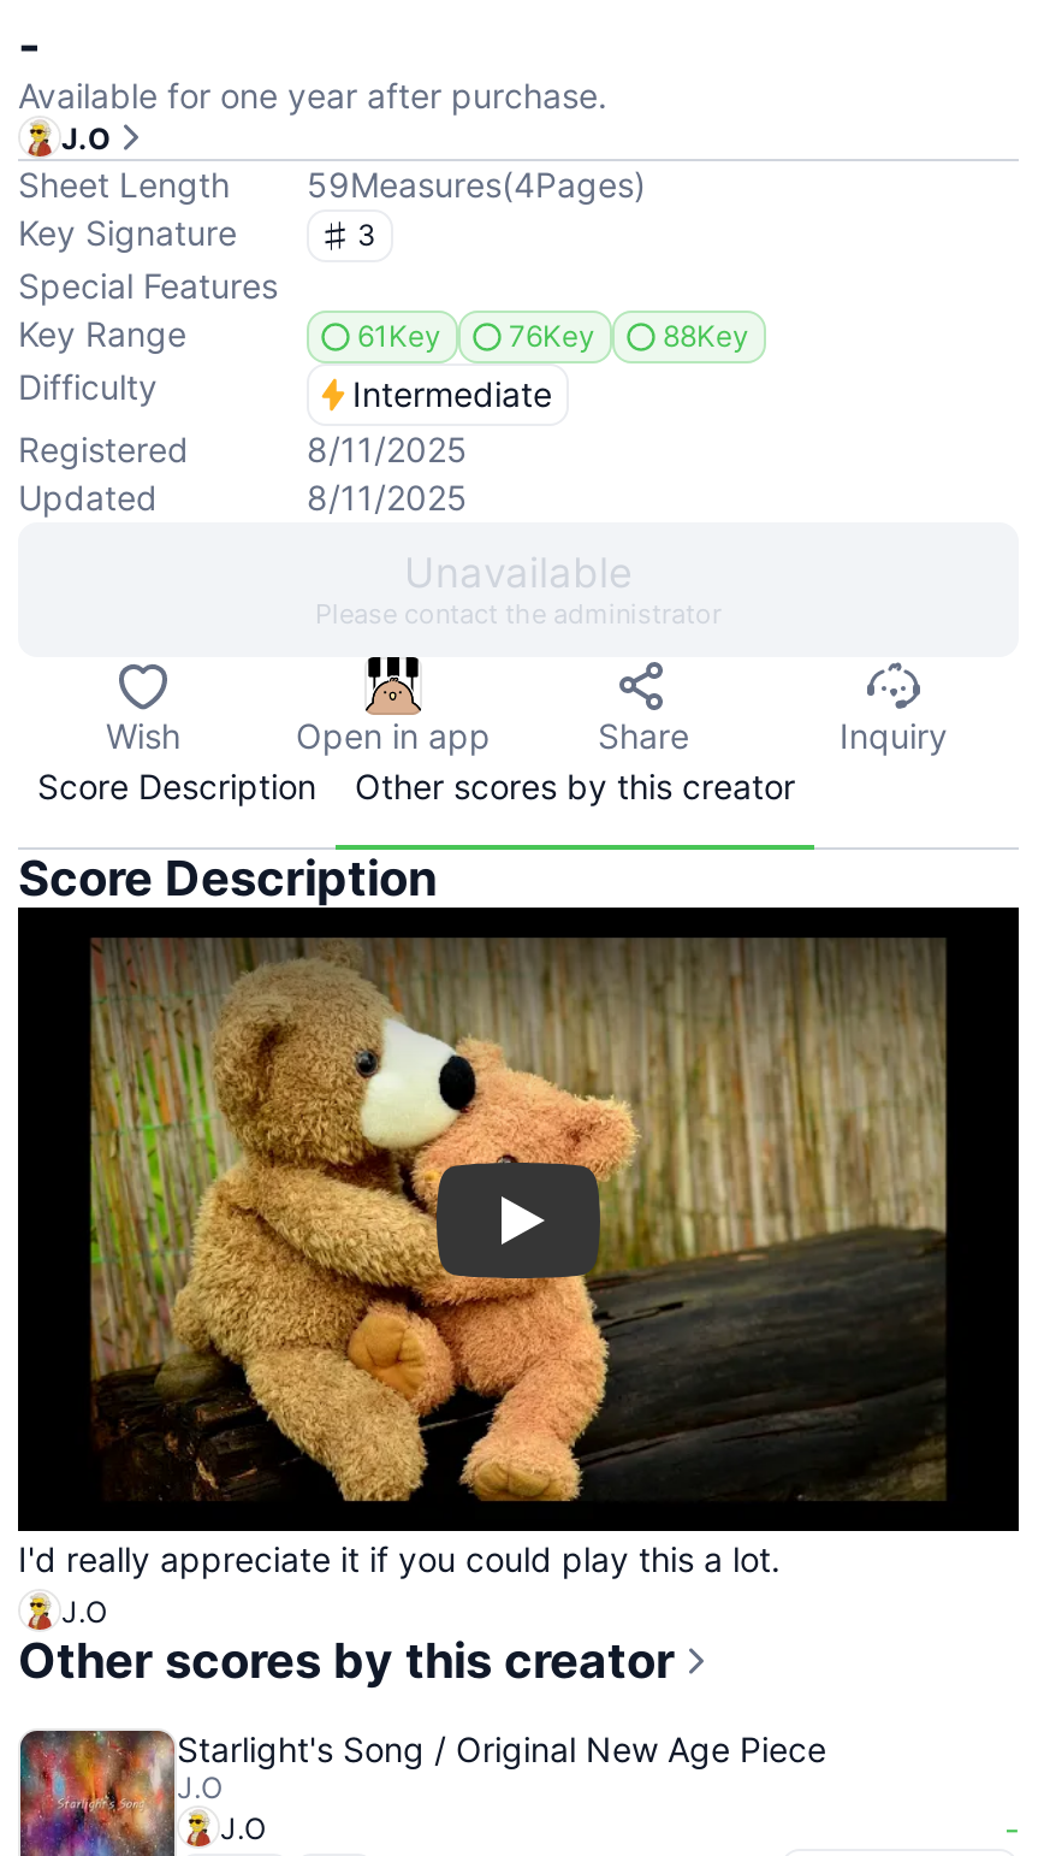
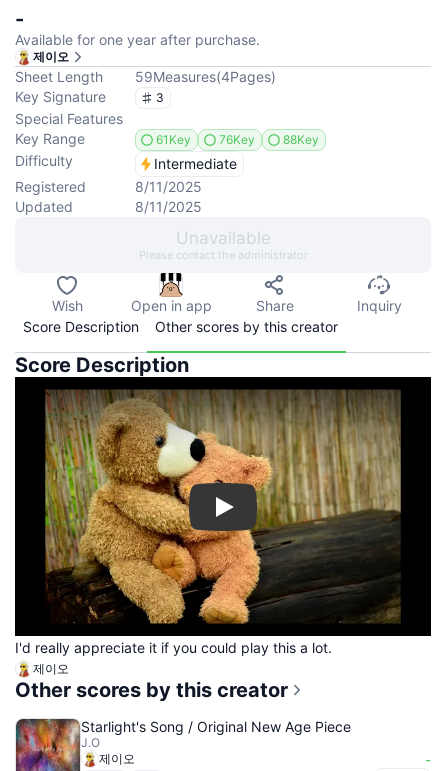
- J.O
+ 제이오

- J.O
+ 제이오

- J.O
+ 제이오
